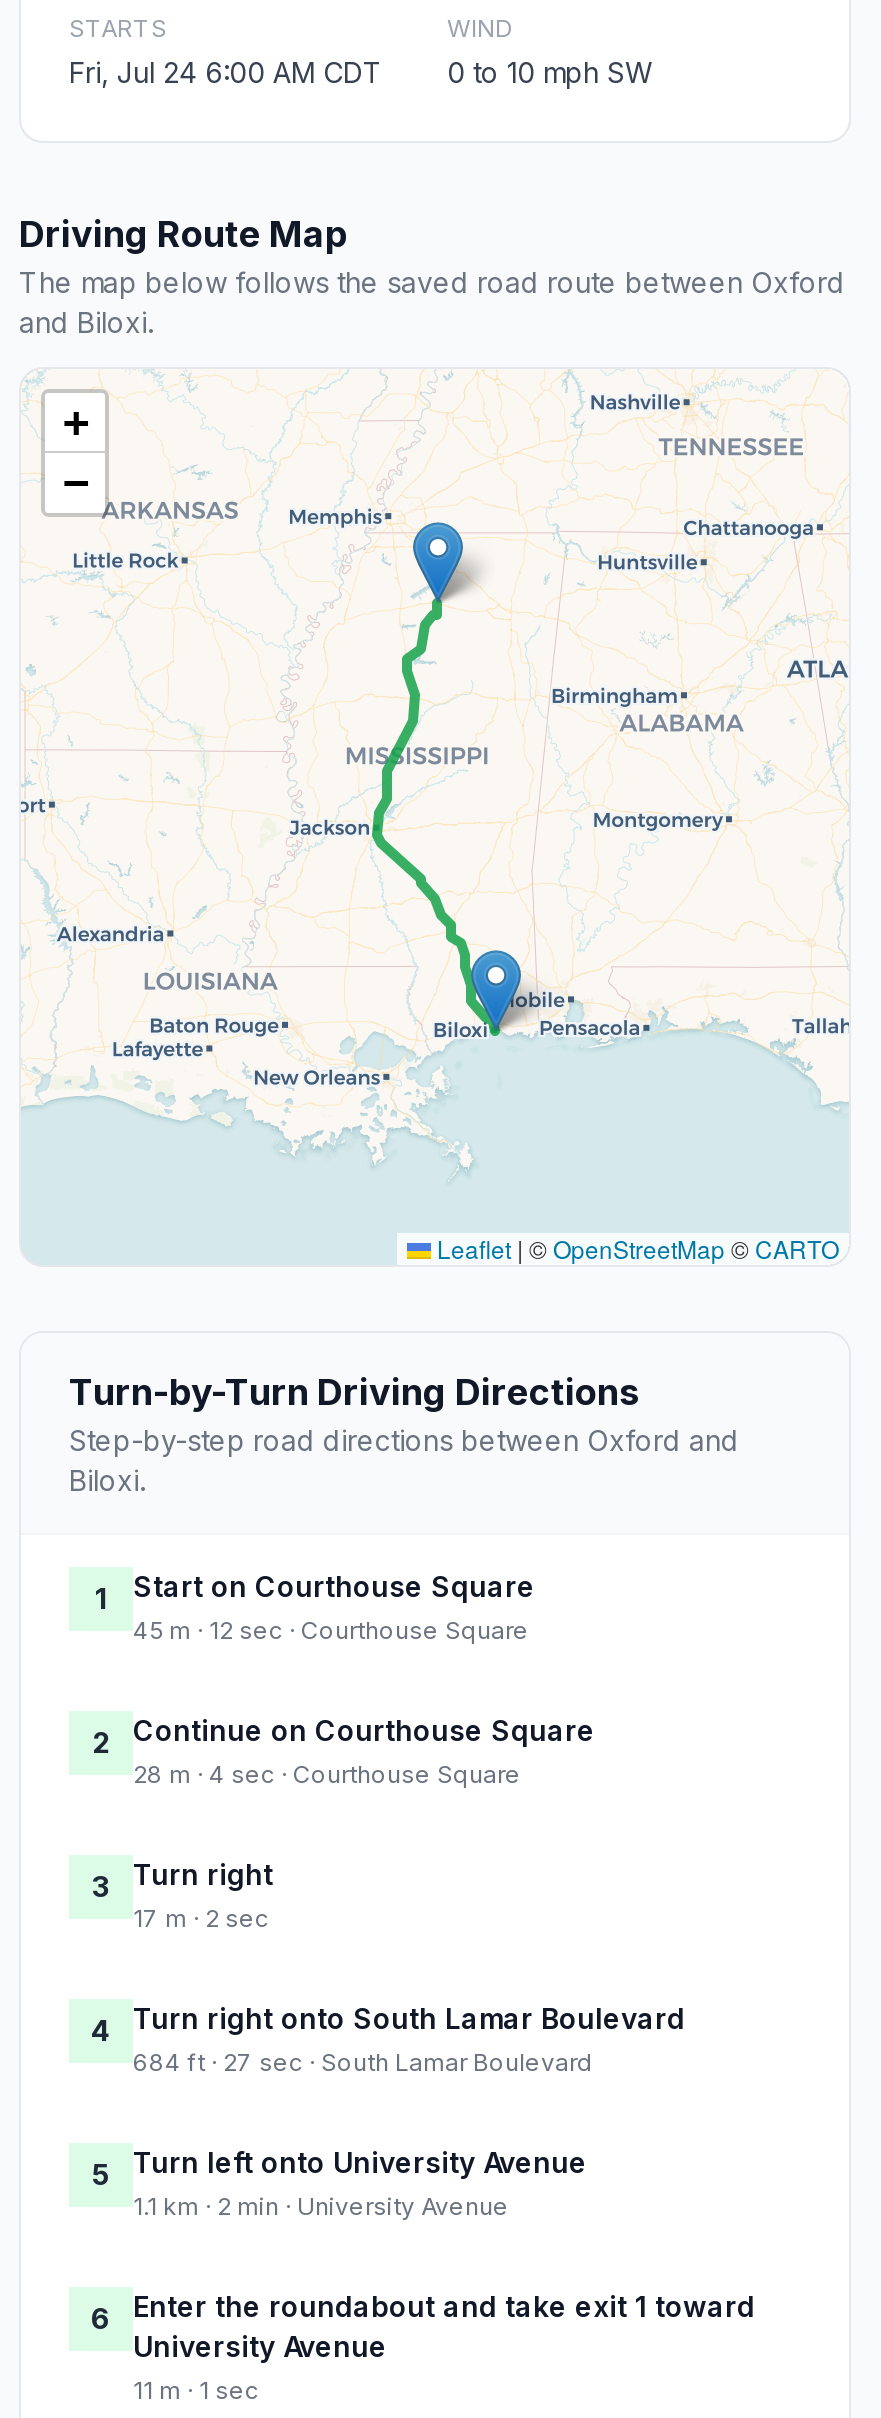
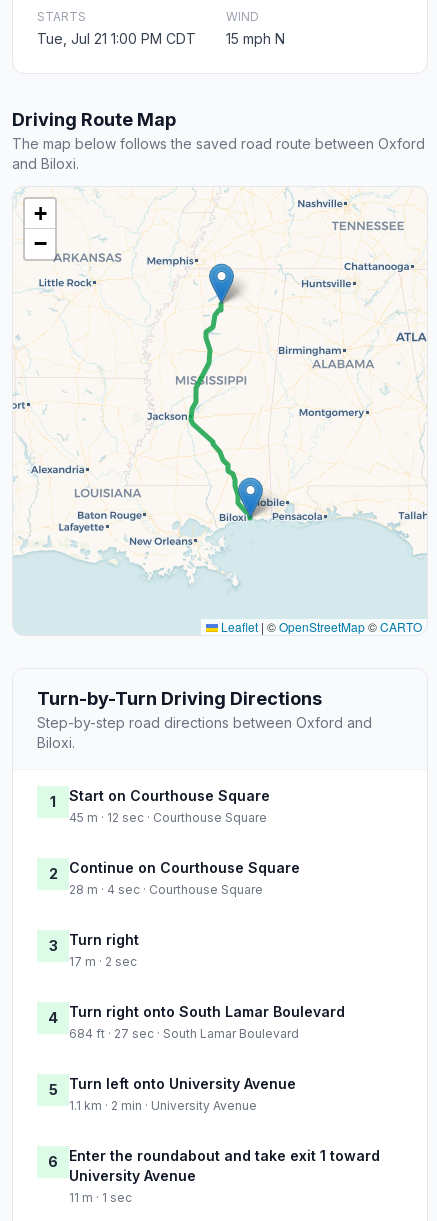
- Fri, Jul 24 6:00 AM CDT
+ Tue, Jul 21 1:00 PM CDT

- 0 to 10 mph SW
+ 15 mph N
